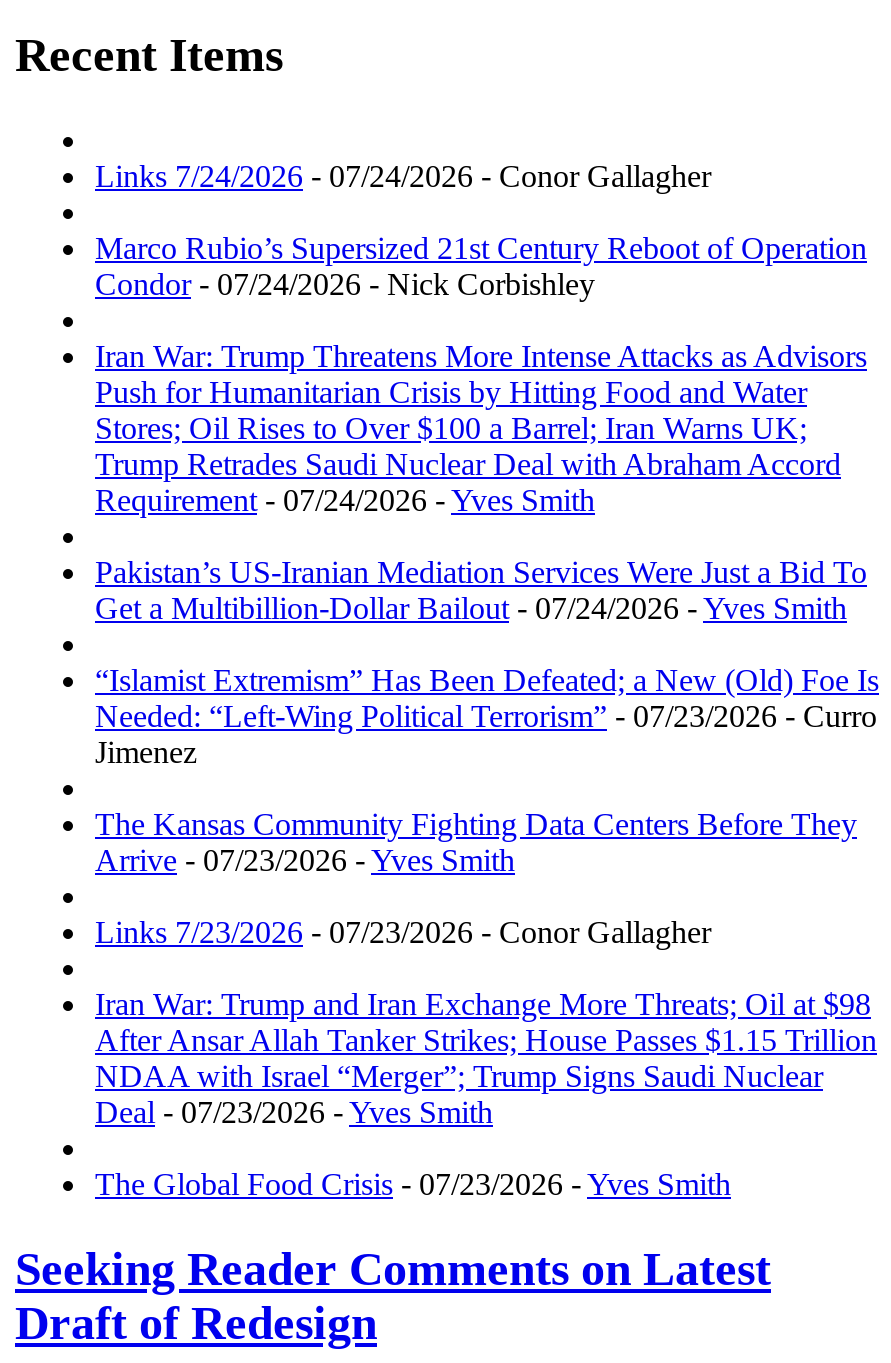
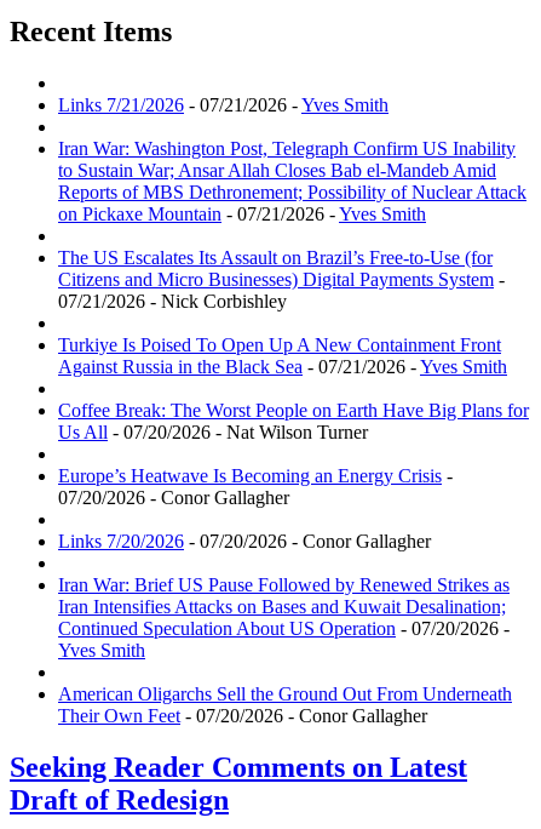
- Links 7/24/2026 - 07/24/2026 - Conor Gallagher
+ Links 7/21/2026 - 07/21/2026 - Yves Smith

- Marco Rubio’s Supersized 21st Century Reboot of Operation
- Condor - 07/24/2026 - Nick Corbishley
+ Iran War: Washington Post, Telegraph Confirm US Inability
+ to Sustain War; Ansar Allah Closes Bab el-Mandeb Amid
+ Reports of MBS Dethronement; Possibility of Nuclear Attack
+ on Pickaxe Mountain - 07/21/2026 - Yves Smith

- Iran War: Trump Threatens More Intense Attacks as Advisors
- Push for Humanitarian Crisis by Hitting Food and Water
- Stores; Oil Rises to Over $100 a Barrel; Iran Warns UK;
- Trump Retrades Saudi Nuclear Deal with Abraham Accord
- Requirement - 07/24/2026 - Yves Smith
+ The US Escalates Its Assault on Brazil’s Free-to-Use (for
+ Citizens and Micro Businesses) Digital Payments System -
+ 07/21/2026 - Nick Corbishley

- Pakistan’s US-Iranian Mediation Services Were Just a Bid To
- Get a Multibillion-Dollar Bailout - 07/24/2026 - Yves Smith
+ Turkiye Is Poised To Open Up A New Containment Front
+ Against Russia in the Black Sea - 07/21/2026 - Yves Smith

- “Islamist Extremism” Has Been Defeated; a New (Old) Foe Is
- Needed: “Left-Wing Political Terrorism” - 07/23/2026 - Curro
- Jimenez
+ Coffee Break: The Worst People on Earth Have Big Plans for
+ Us All - 07/20/2026 - Nat Wilson Turner

- The Kansas Community Fighting Data Centers Before They
- Arrive - 07/23/2026 - Yves Smith
+ Europe’s Heatwave Is Becoming an Energy Crisis -
+ 07/20/2026 - Conor Gallagher

- Links 7/23/2026 - 07/23/2026 - Conor Gallagher
+ Links 7/20/2026 - 07/20/2026 - Conor Gallagher

- Iran War: Trump and Iran Exchange More Threats; Oil at $98
- After Ansar Allah Tanker Strikes; House Passes $1.15 Trillion
- NDAA with Israel “Merger”; Trump Signs Saudi Nuclear
- Deal - 07/23/2026 - Yves Smith
+ Iran War: Brief US Pause Followed by Renewed Strikes as
+ Iran Intensifies Attacks on Bases and Kuwait Desalination;
+ Continued Speculation About US Operation - 07/20/2026 -
+ Yves Smith

- The Global Food Crisis - 07/23/2026 - Yves Smith
+ American Oligarchs Sell the Ground Out From Underneath
+ Their Own Feet - 07/20/2026 - Conor Gallagher
